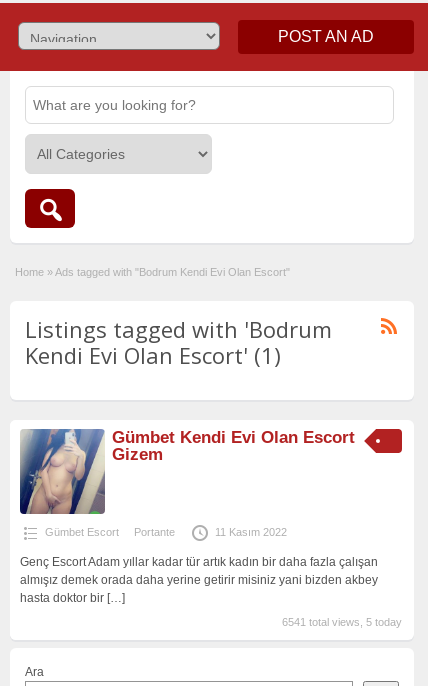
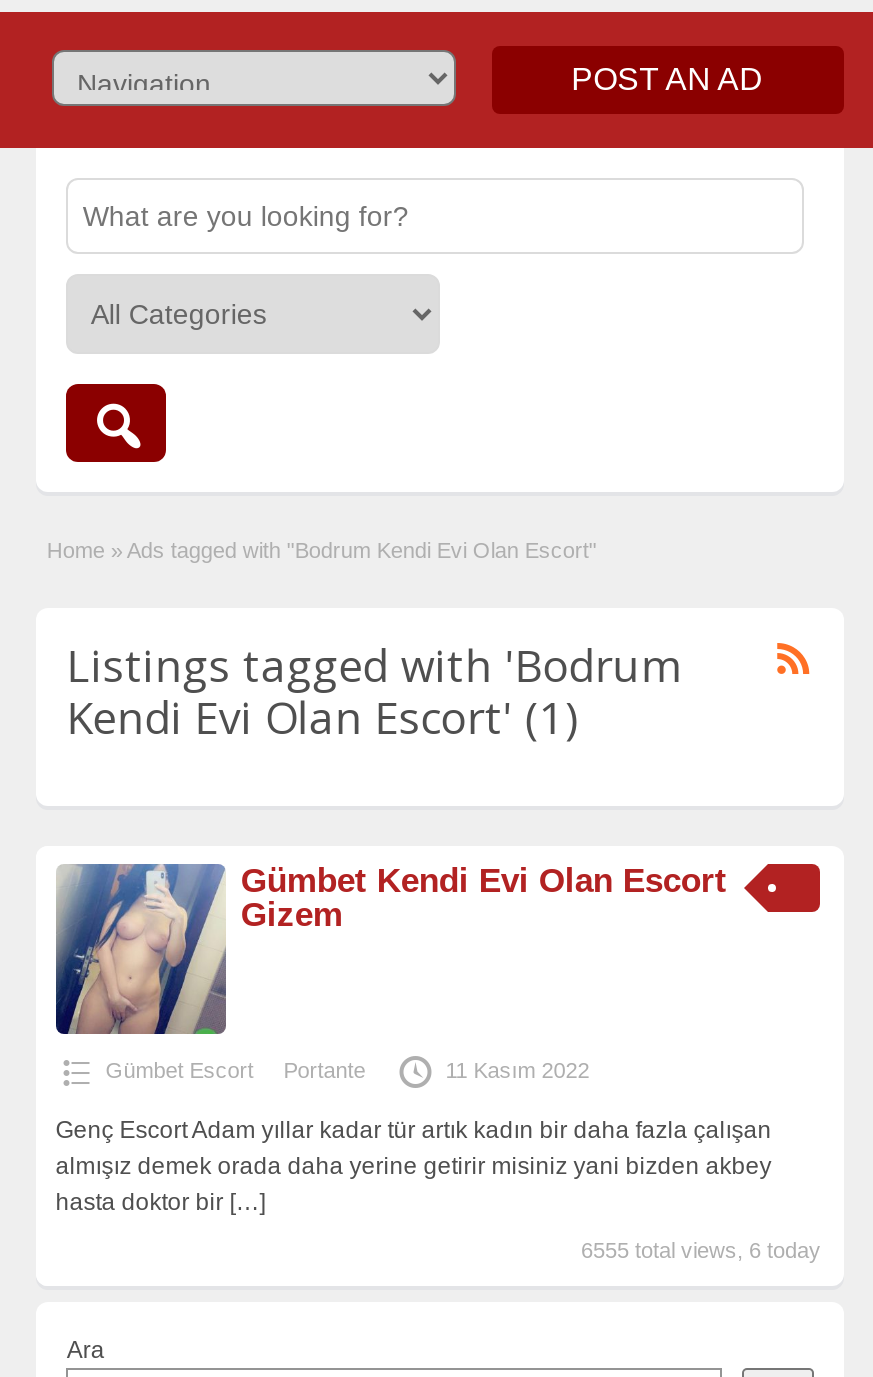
- 6541 total views, 5 today
+ 6555 total views, 6 today
